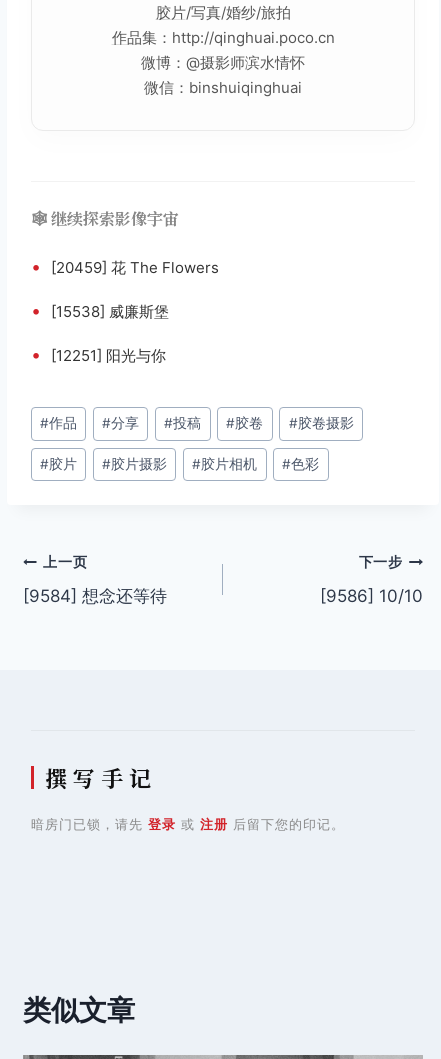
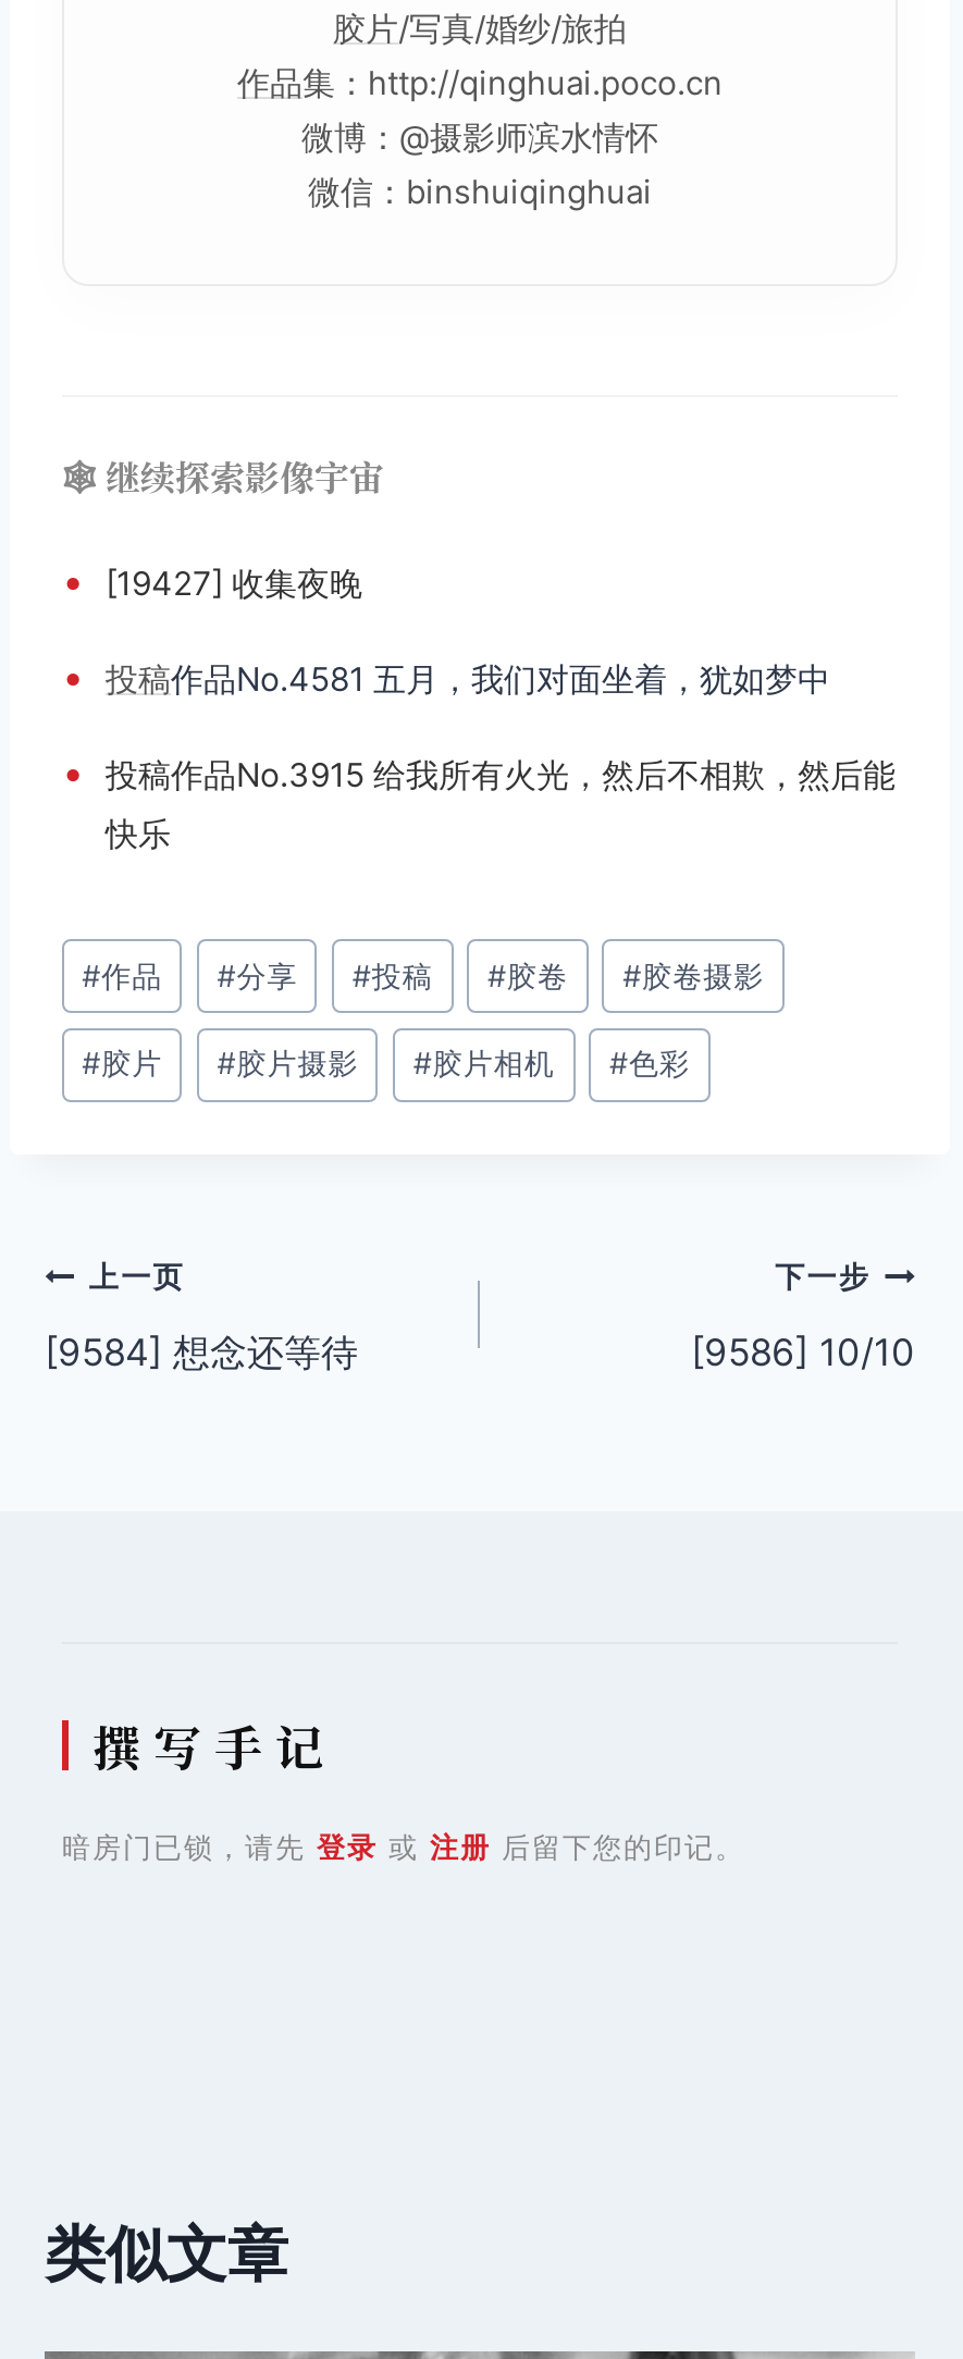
- • [20459] 花 The Flowers
+ • [19427] 收集夜晚

- • [15538] 威廉斯堡
+ • 投稿作品No.4581 五月，我们对面坐着，犹如梦中

- • [12251] 阳光与你
+ • 投稿作品No.3915 给我所有火光，然后不相欺，然后能
+ 快乐
